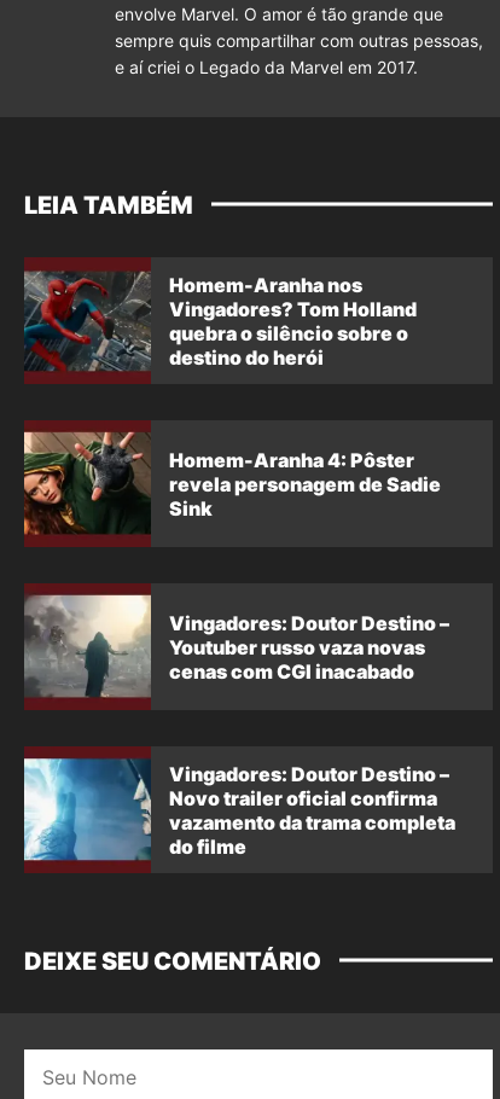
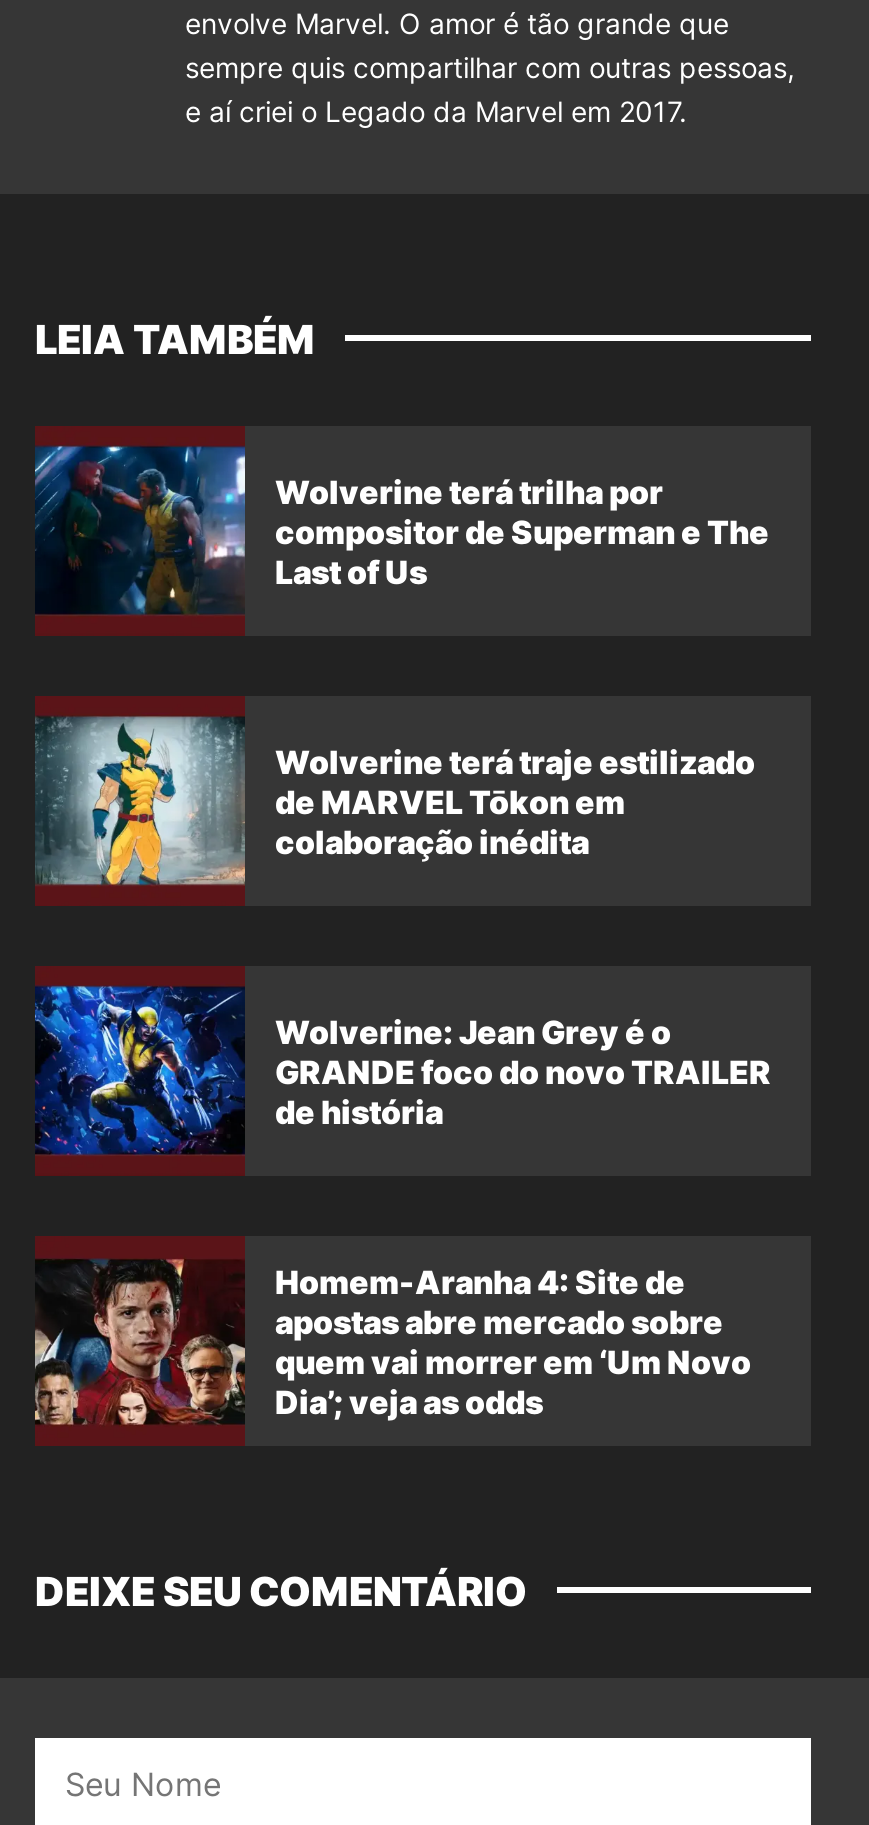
- [image]
- Homem-Aranha nos
- Vingadores? Tom Holland
- quebra o silêncio sobre o
- destino do herói
+ [image]
+ Wolverine terá trilha por
+ compositor de Superman e The
+ Last of Us

- [image]
- Homem-Aranha 4: Pôster
- revela personagem de Sadie
- Sink
+ [image]
+ Wolverine terá traje estilizado
+ de MARVEL Tōkon em
+ colaboração inédita

- [image]
- Vingadores: Doutor Destino –
- Youtuber russo vaza novas
- cenas com CGI inacabado
+ [image]
+ Wolverine: Jean Grey é o
+ GRANDE foco do novo TRAILER
+ de história

- [image]
- Vingadores: Doutor Destino –
- Novo trailer oficial confirma
- vazamento da trama completa
- do filme
+ [image]
+ Homem-Aranha 4: Site de
+ apostas abre mercado sobre
+ quem vai morrer em ‘Um Novo
+ Dia’; veja as odds
